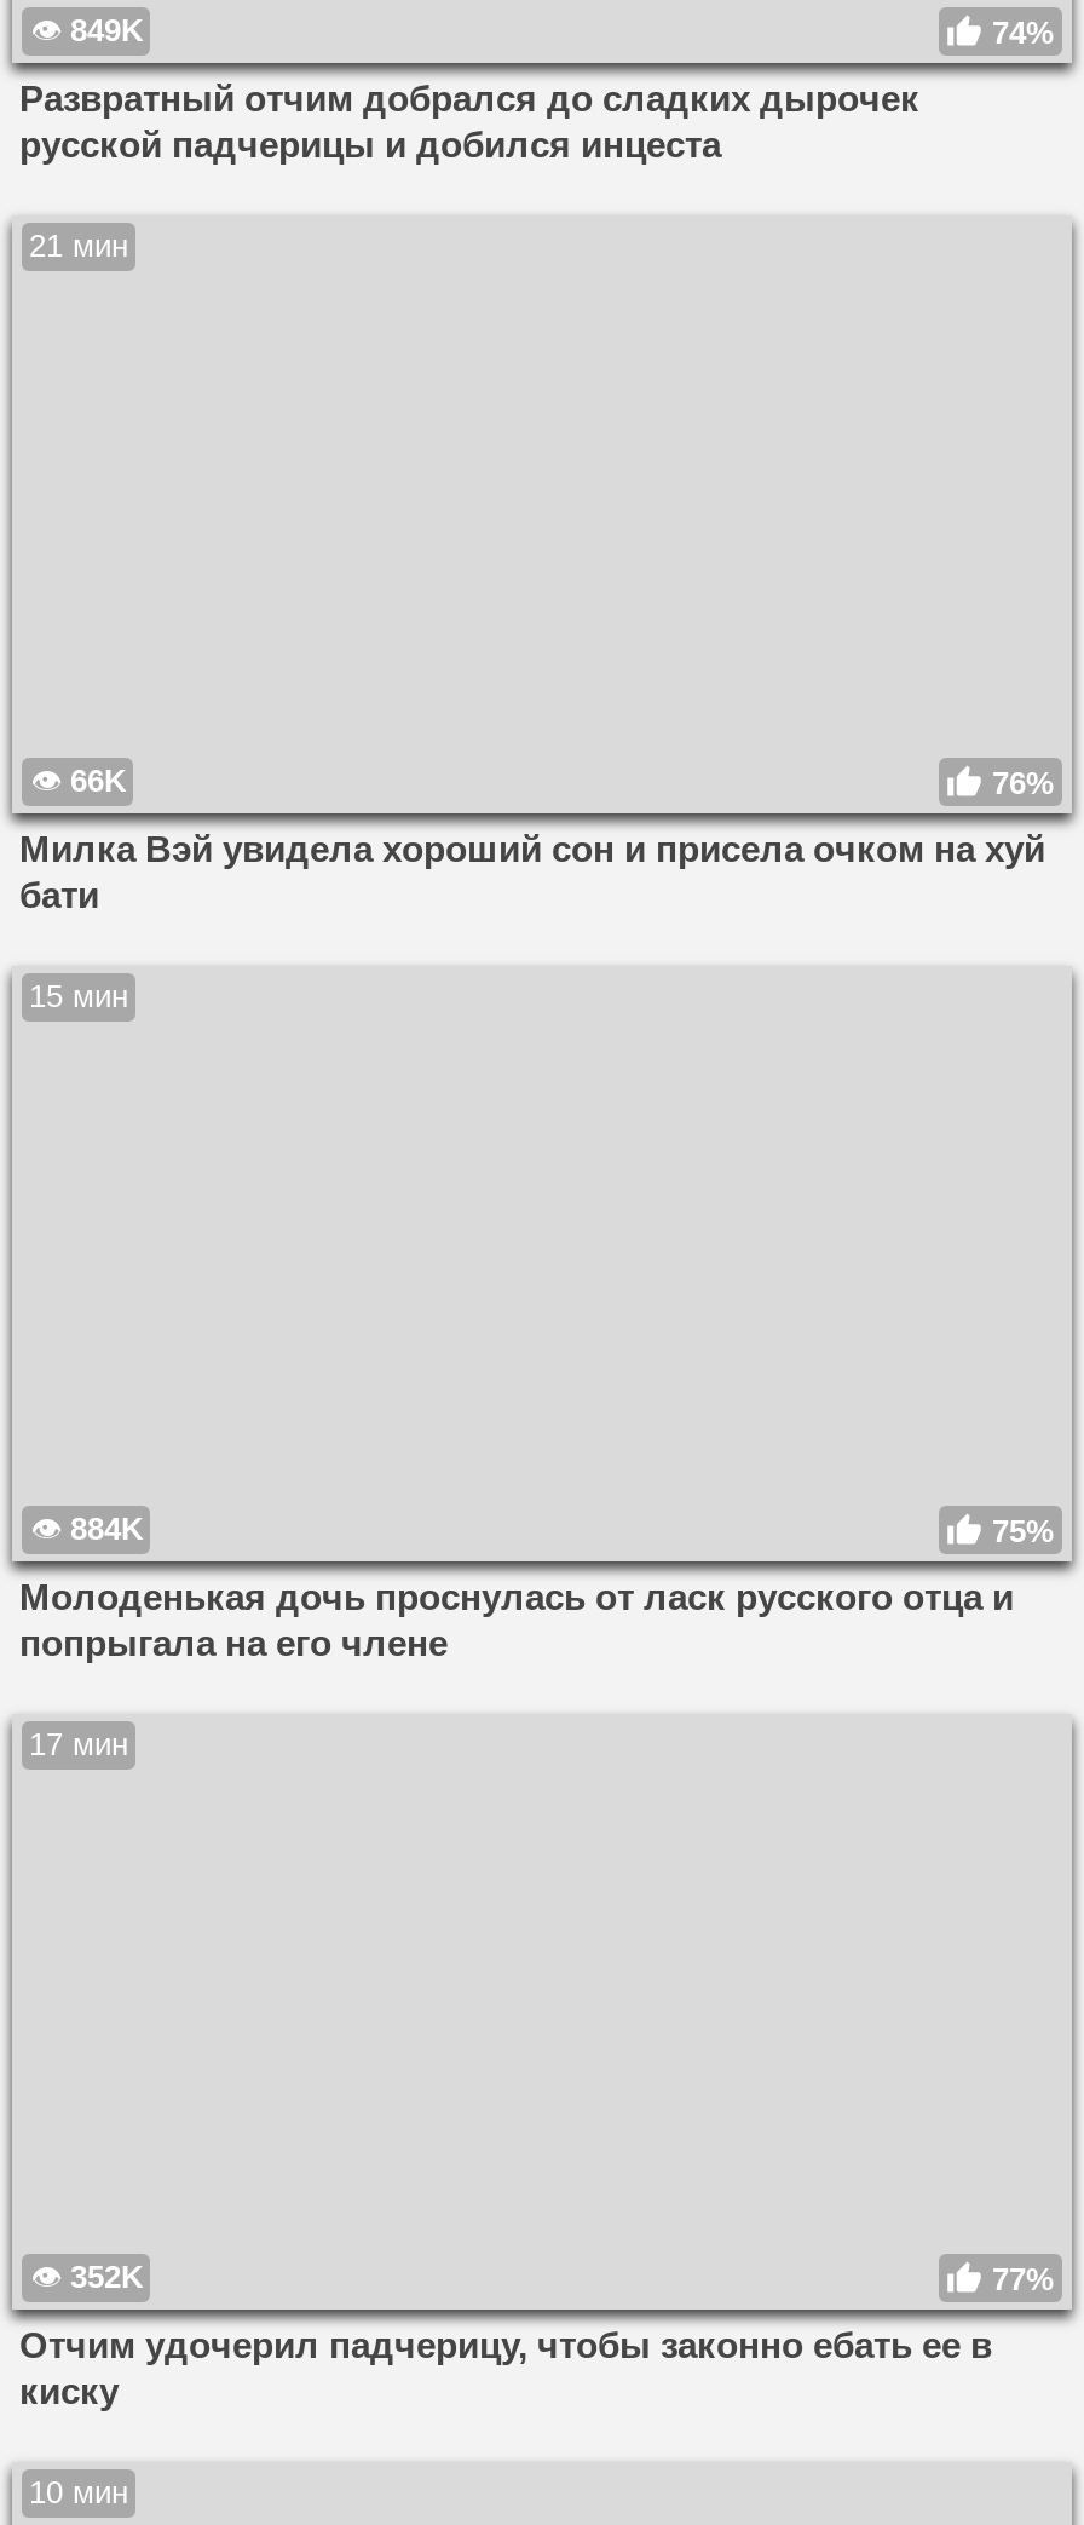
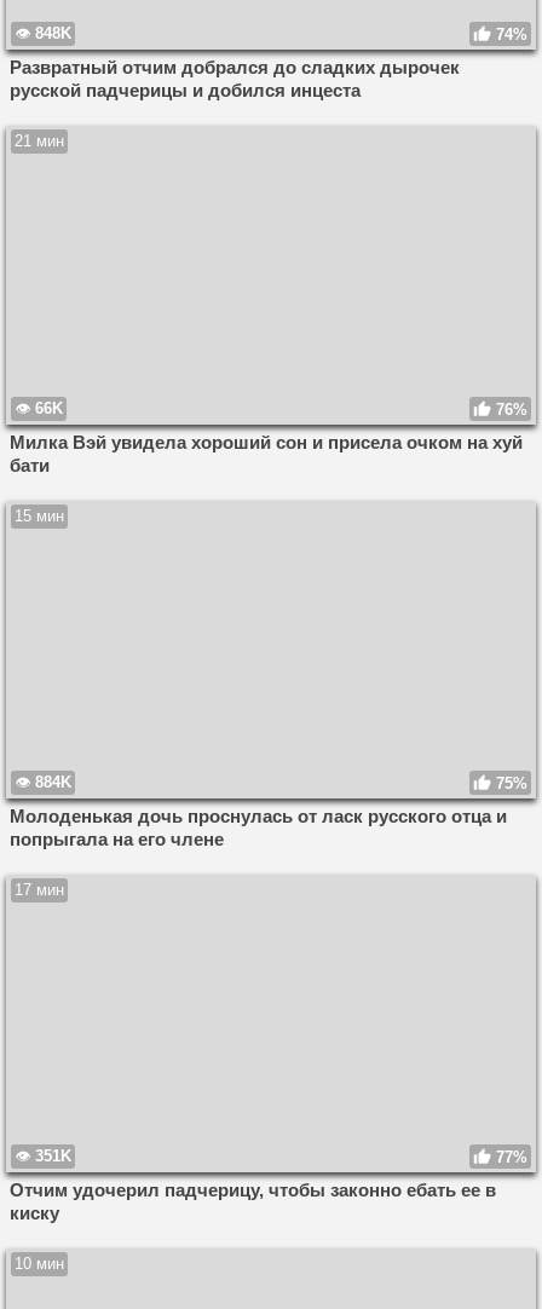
- 849K
+ 848K

- 352K
+ 351K
